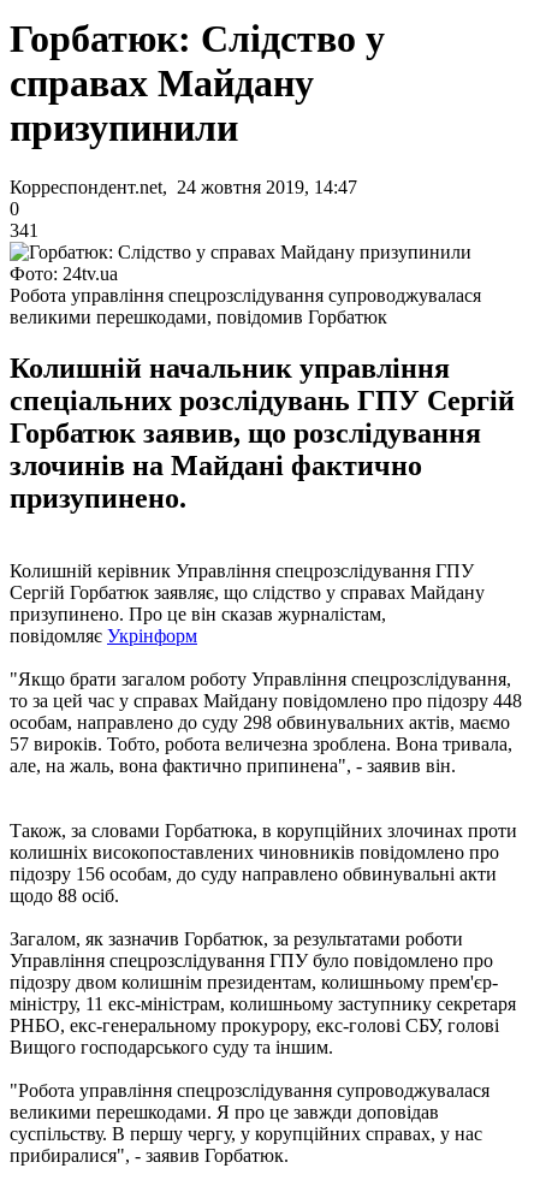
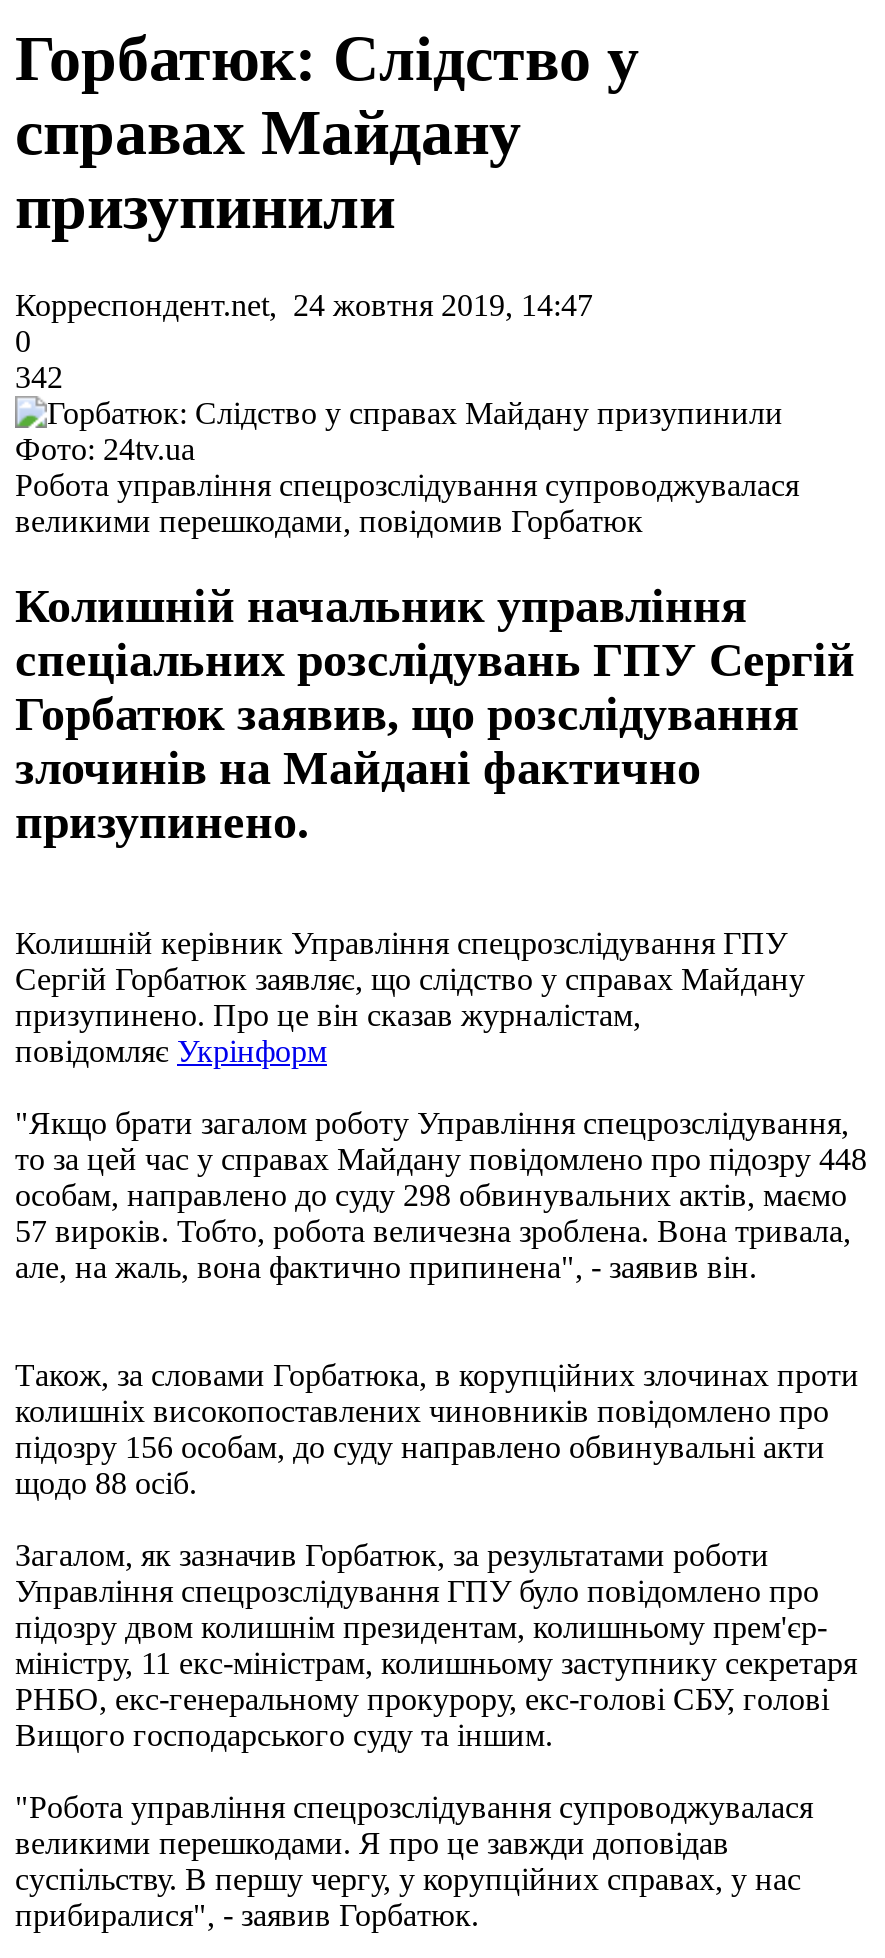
- 341
+ 342
